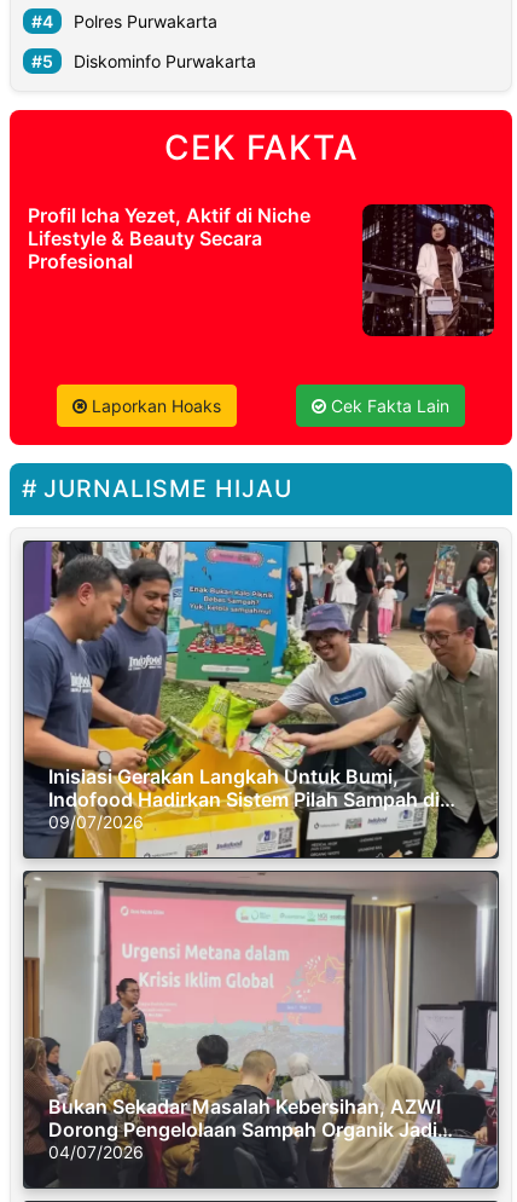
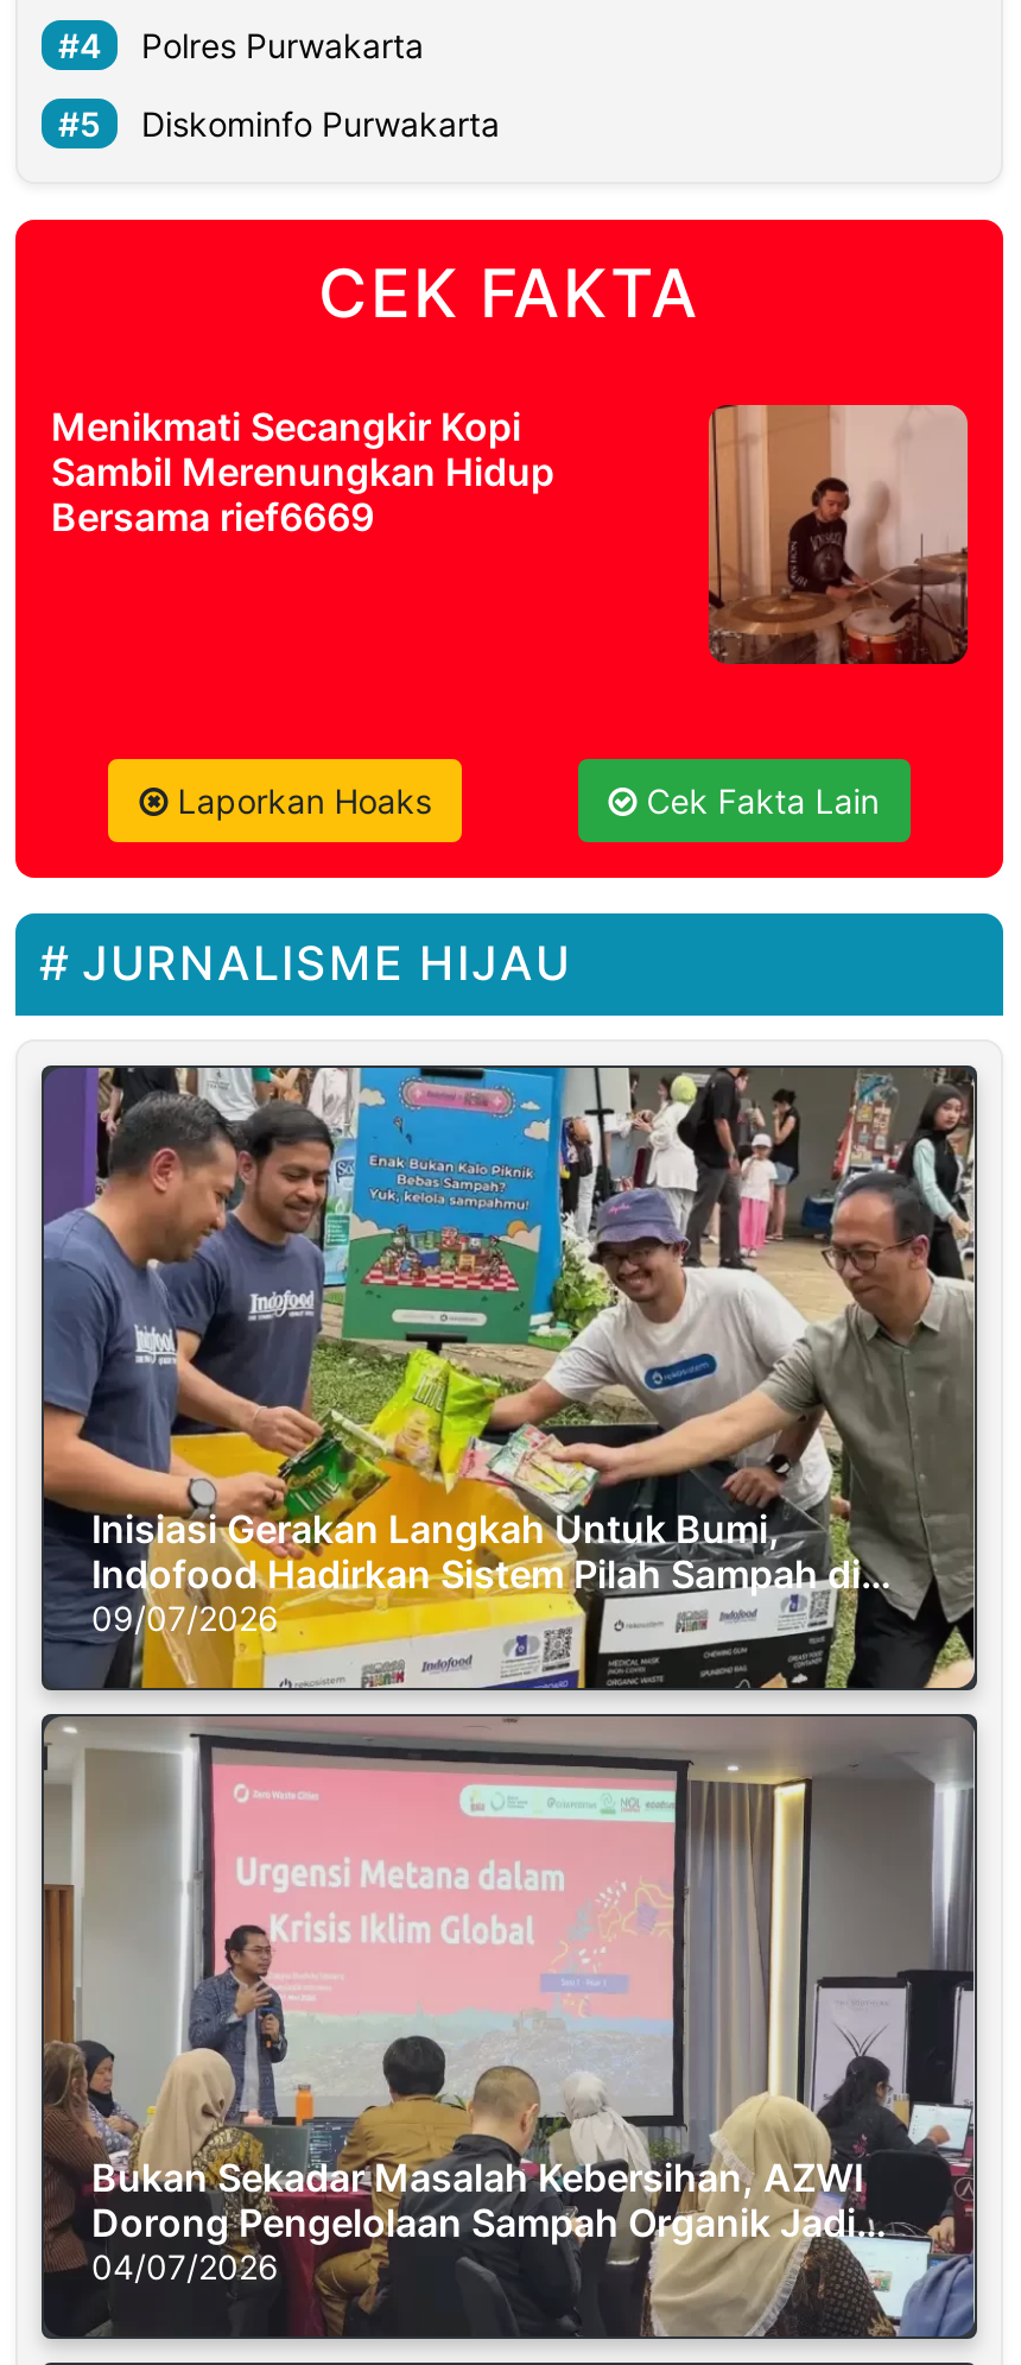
- Profil Icha Yezet, Aktif di Niche
- Lifestyle & Beauty Secara
- Profesional
+ Menikmati Secangkir Kopi
+ Sambil Merenungkan Hidup
+ Bersama rief6669

- [image]
+ [image]
